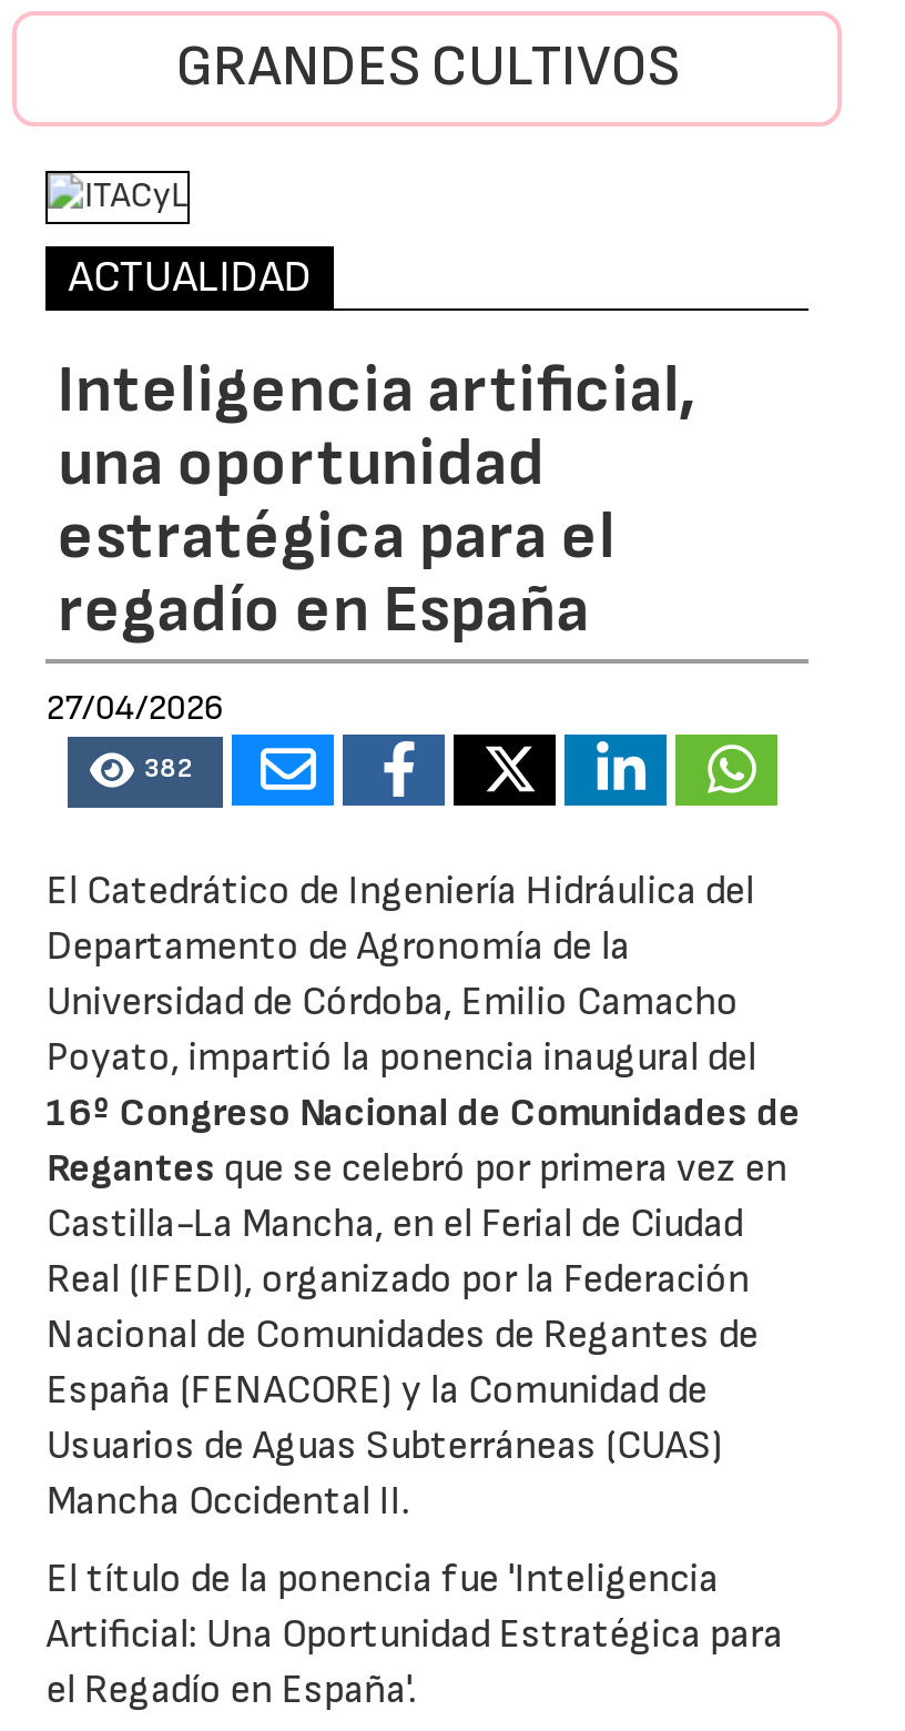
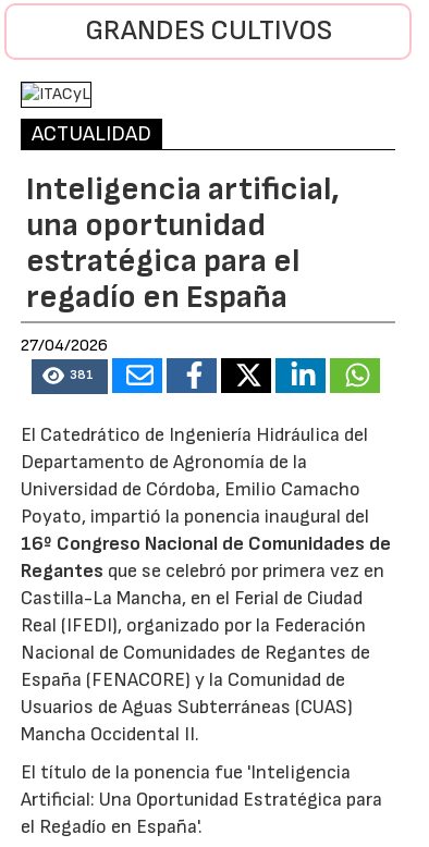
- 382
+ 381
